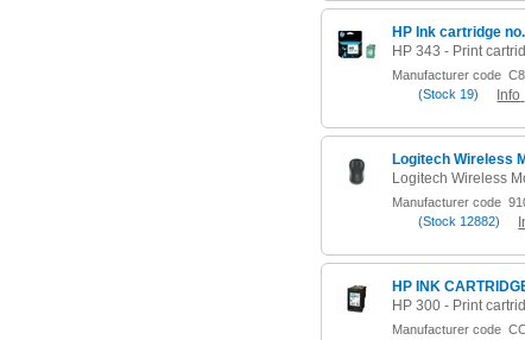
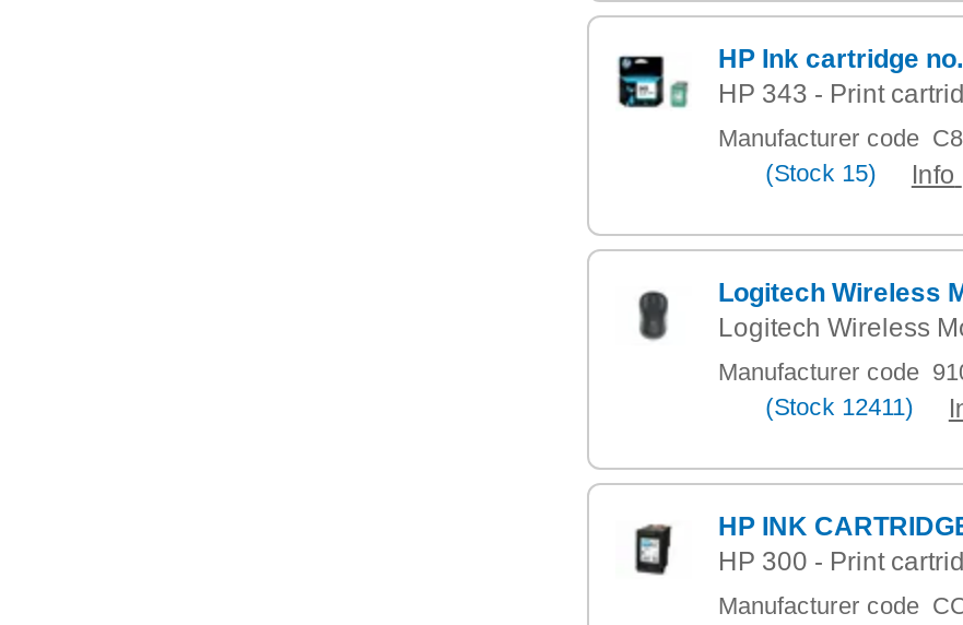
- (Stock 19) Info
+ (Stock 15) Info

- (Stock 12882)
+ (Stock 12411)
